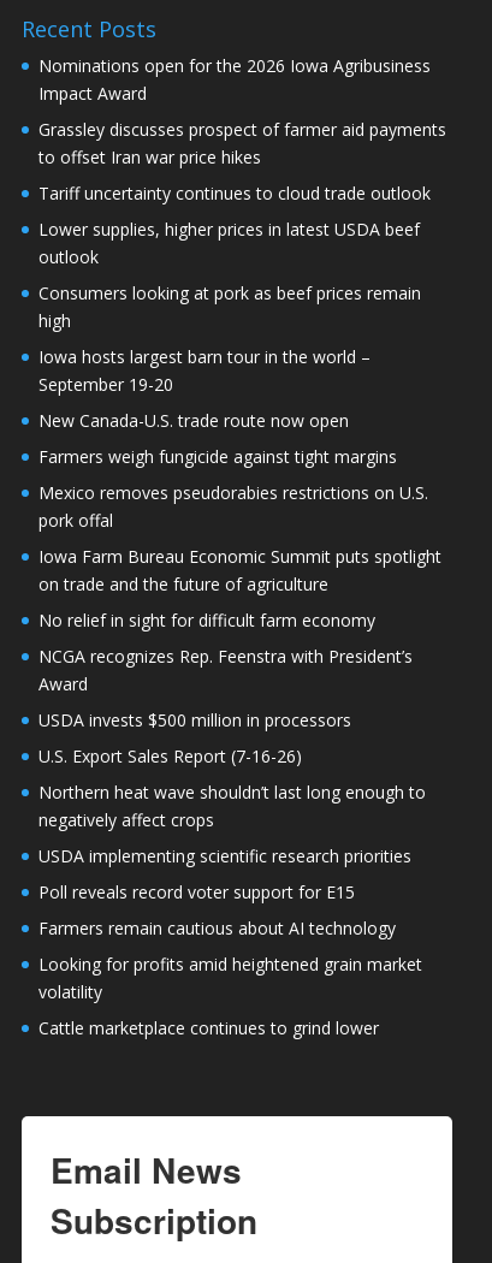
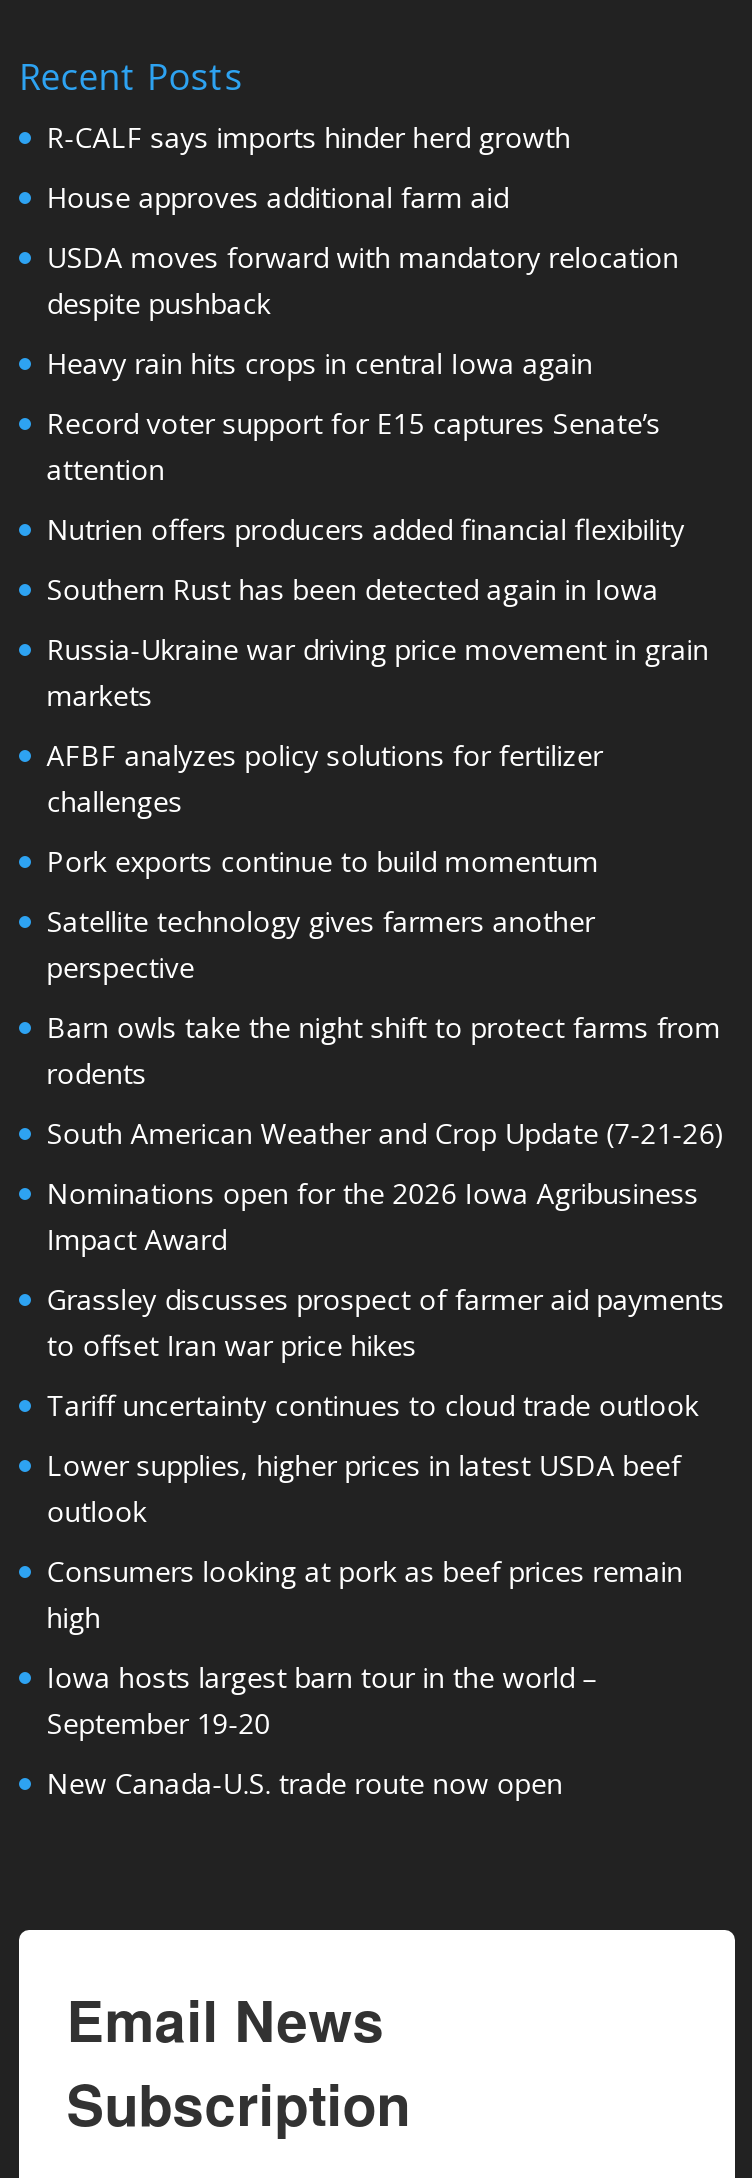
+ R-CALF says imports hinder herd growth
+ House approves additional farm aid
+ USDA moves forward with mandatory relocation
+ despite pushback
+ Heavy rain hits crops in central Iowa again
+ Record voter support for E15 captures Senate’s
+ attention
+ Nutrien offers producers added financial flexibility
+ Southern Rust has been detected again in Iowa
+ Russia-Ukraine war driving price movement in grain
+ markets
+ AFBF analyzes policy solutions for fertilizer
+ challenges
+ Pork exports continue to build momentum
+ Satellite technology gives farmers another
+ perspective
+ Barn owls take the night shift to protect farms from
+ rodents
+ South American Weather and Crop Update (7-21-26)

moved down: Nominations open for the 2026 Iowa Agribusiness | Impact Award | Grassley discusses prospect of farmer aid payments | ... | September 19-20 | New Canada-U.S. trade route now open

- Farmers weigh fungicide against tight margins
- Mexico removes pseudorabies restrictions on U.S.
- pork offal
- Iowa Farm Bureau Economic Summit puts spotlight
- on trade and the future of agriculture
- No relief in sight for difficult farm economy
- NCGA recognizes Rep. Feenstra with President’s
- Award
- USDA invests $500 million in processors
- U.S. Export Sales Report (7-16-26)
- Northern heat wave shouldn’t last long enough to
- negatively affect crops
- USDA implementing scientific research priorities
- Poll reveals record voter support for E15
- Farmers remain cautious about AI technology
- Looking for profits amid heightened grain market
- volatility
- Cattle marketplace continues to grind lower
